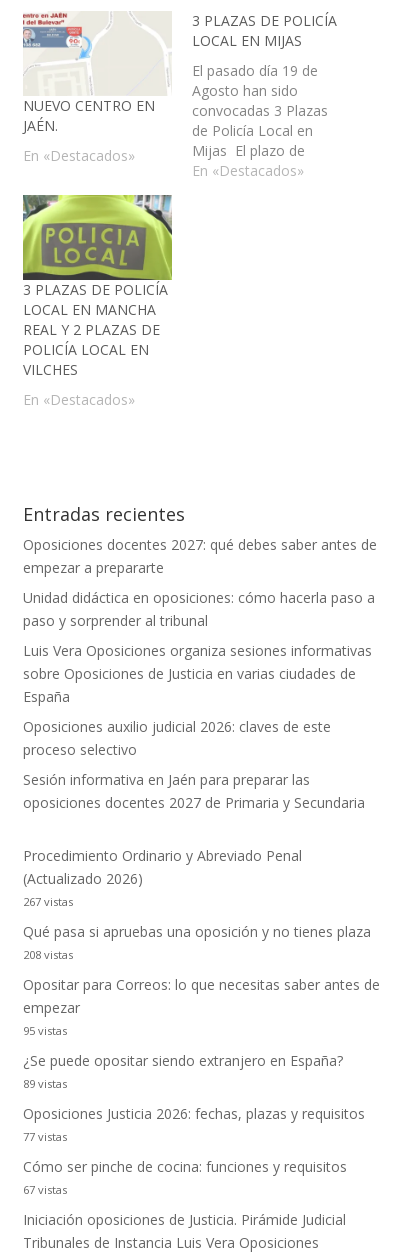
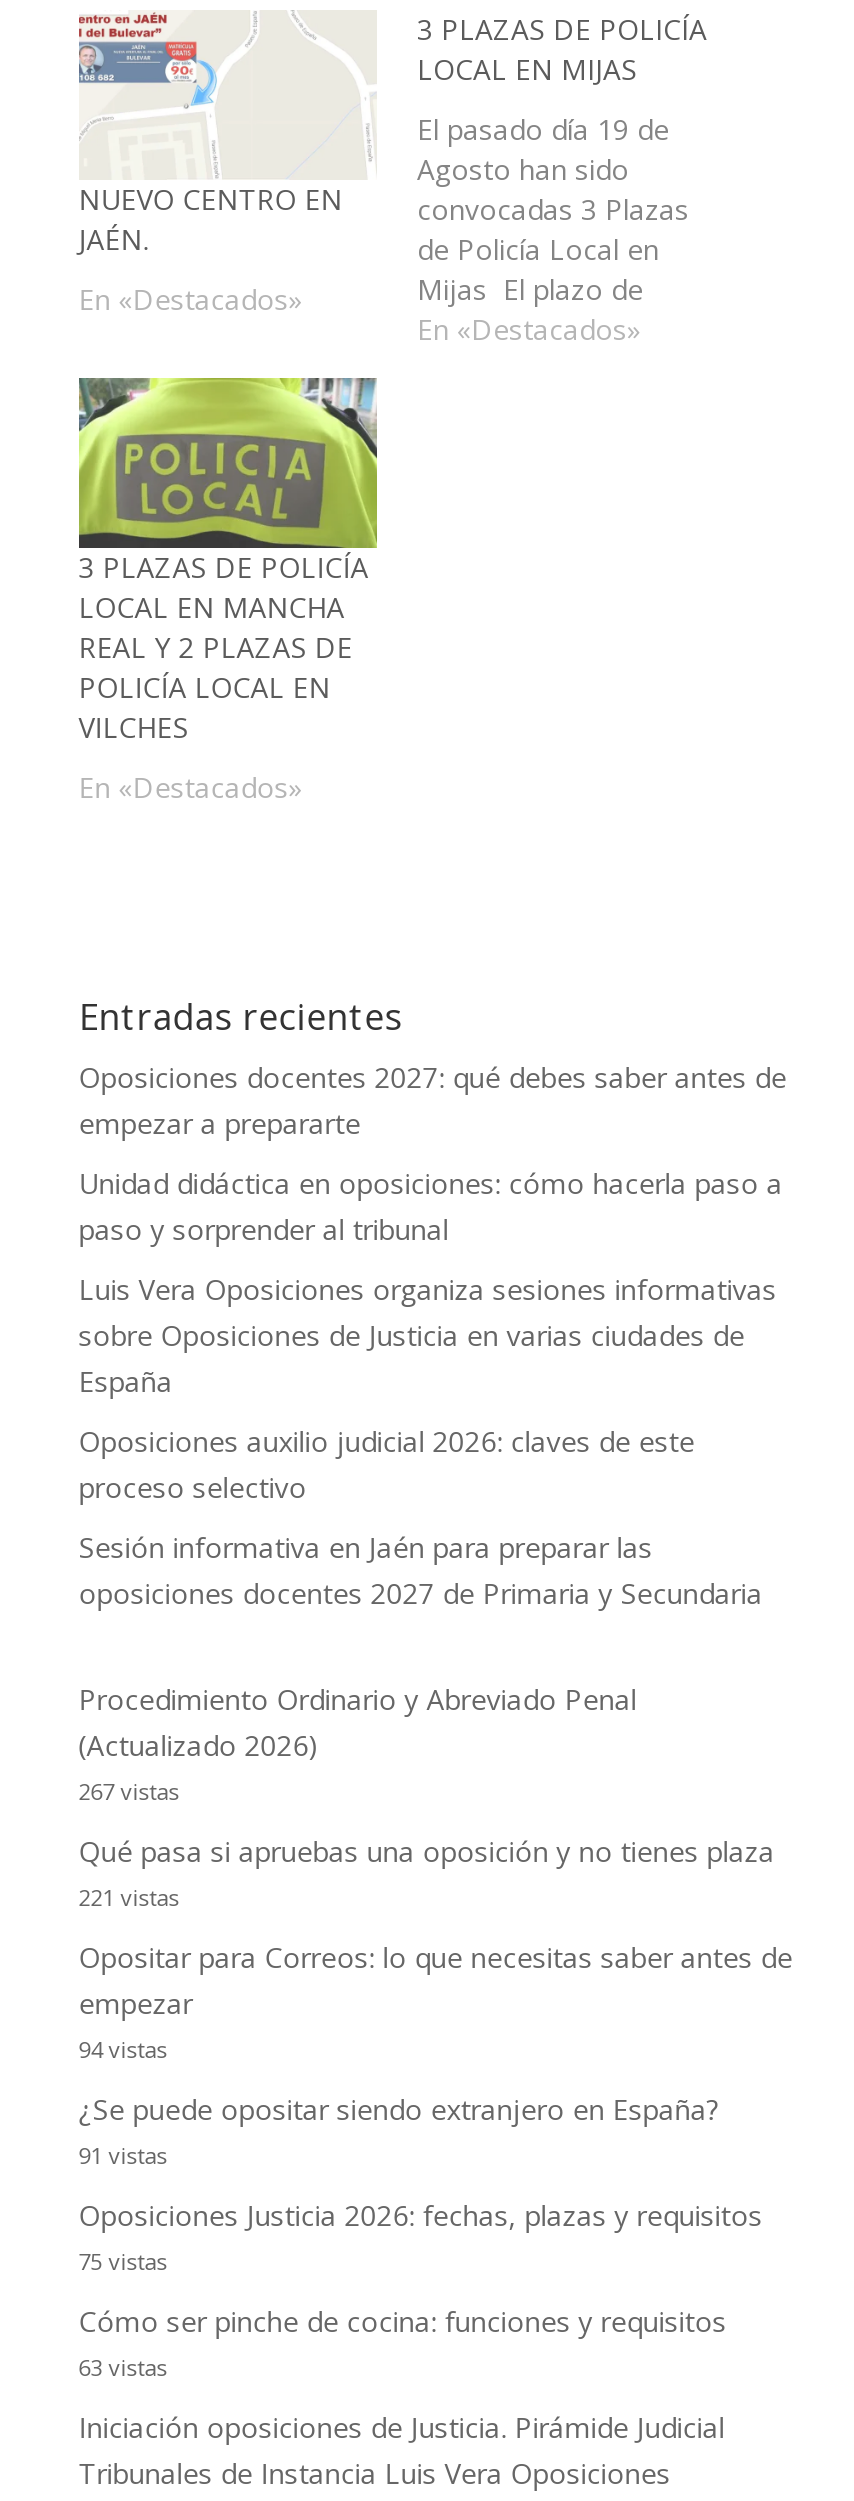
- 208 vistas
+ 221 vistas

- 95 vistas
+ 94 vistas

- 89 vistas
+ 91 vistas

- 77 vistas
+ 75 vistas

- 67 vistas
+ 63 vistas
